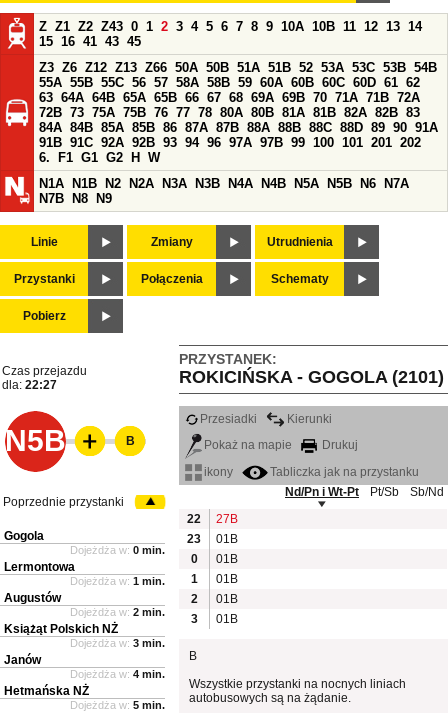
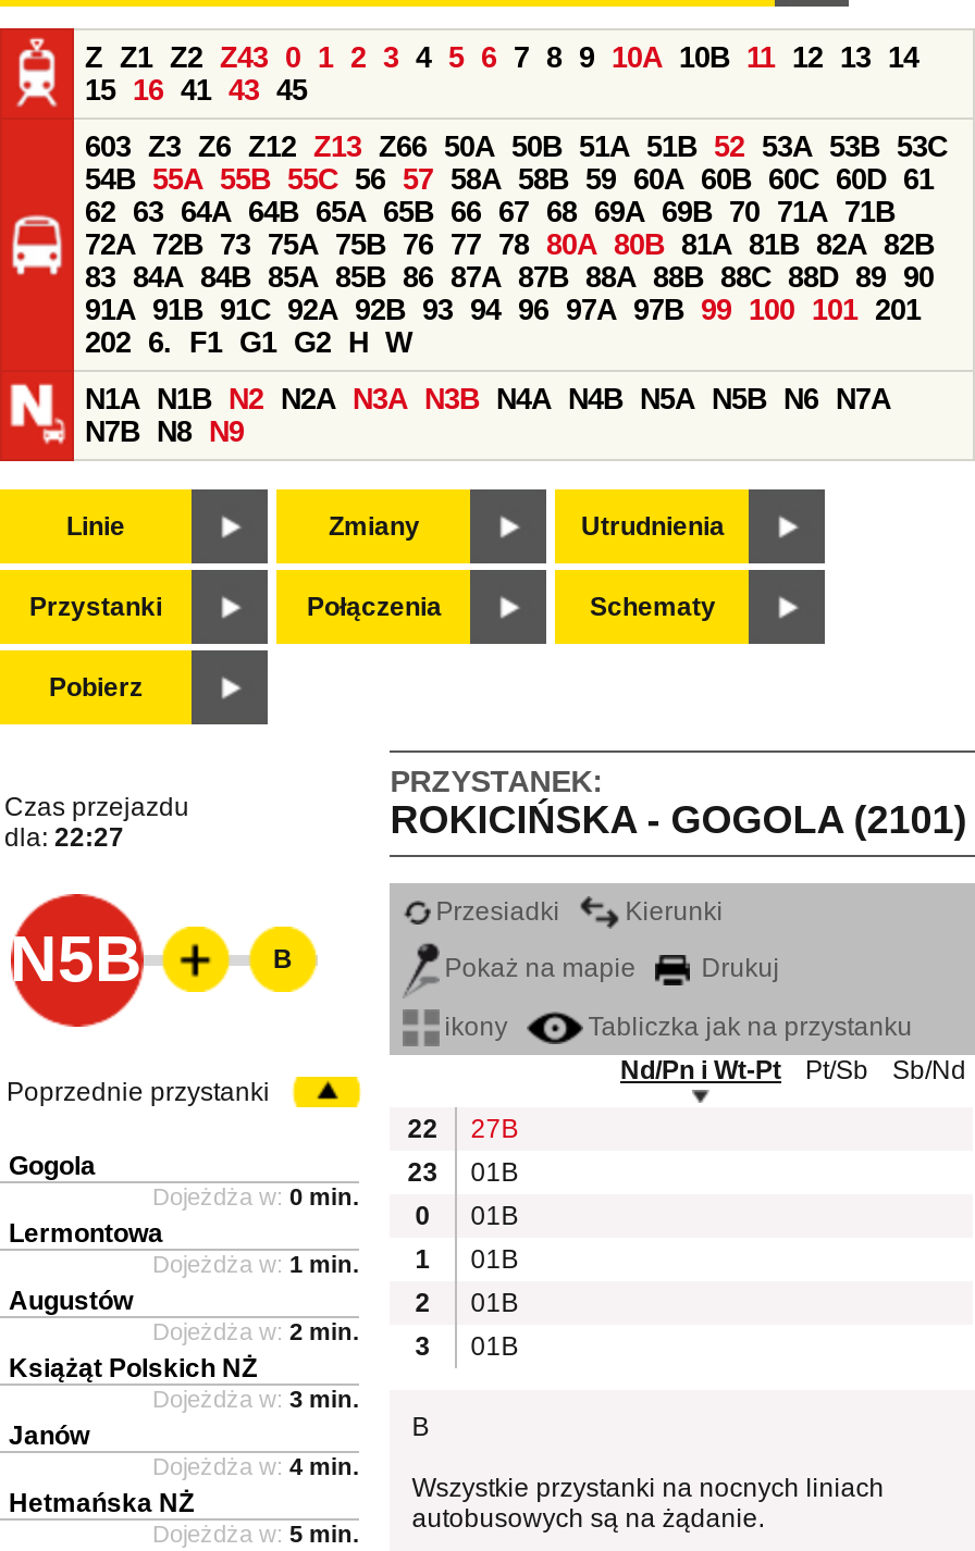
- Z3 Z6 Z12 Z13 Z66 50A 50B 51A 51B 52 53A 53C 53B 54B
- 55A 55B 55C 56 57 58A 58B 59 60A 60B 60C 60D 61 62
- 63 64A 64B 65A 65B 66 67 68 69A 69B 70 71A 71B 72A
- 72B 73 75A 75B 76 77 78 80A 80B 81A 81B 82A 82B 83
- 84A 84B 85A 85B 86 87A 87B 88A 88B 88C 88D 89 90 91A
- 91B 91C 92A 92B 93 94 96 97A 97B 99 100 101 201 202
- 6. F1 G1 G2 H W
+ 603 Z3 Z6 Z12 Z13 Z66 50A 50B 51A 51B 52 53A 53B 53C
+ 54B 55A 55B 55C 56 57 58A 58B 59 60A 60B 60C 60D 61
+ 62 63 64A 64B 65A 65B 66 67 68 69A 69B 70 71A 71B
+ 72A 72B 73 75A 75B 76 77 78 80A 80B 81A 81B 82A 82B
+ 83 84A 84B 85A 85B 86 87A 87B 88A 88B 88C 88D 89 90
+ 91A 91B 91C 92A 92B 93 94 96 97A 97B 99 100 101 201
+ 202 6. F1 G1 G2 H W
